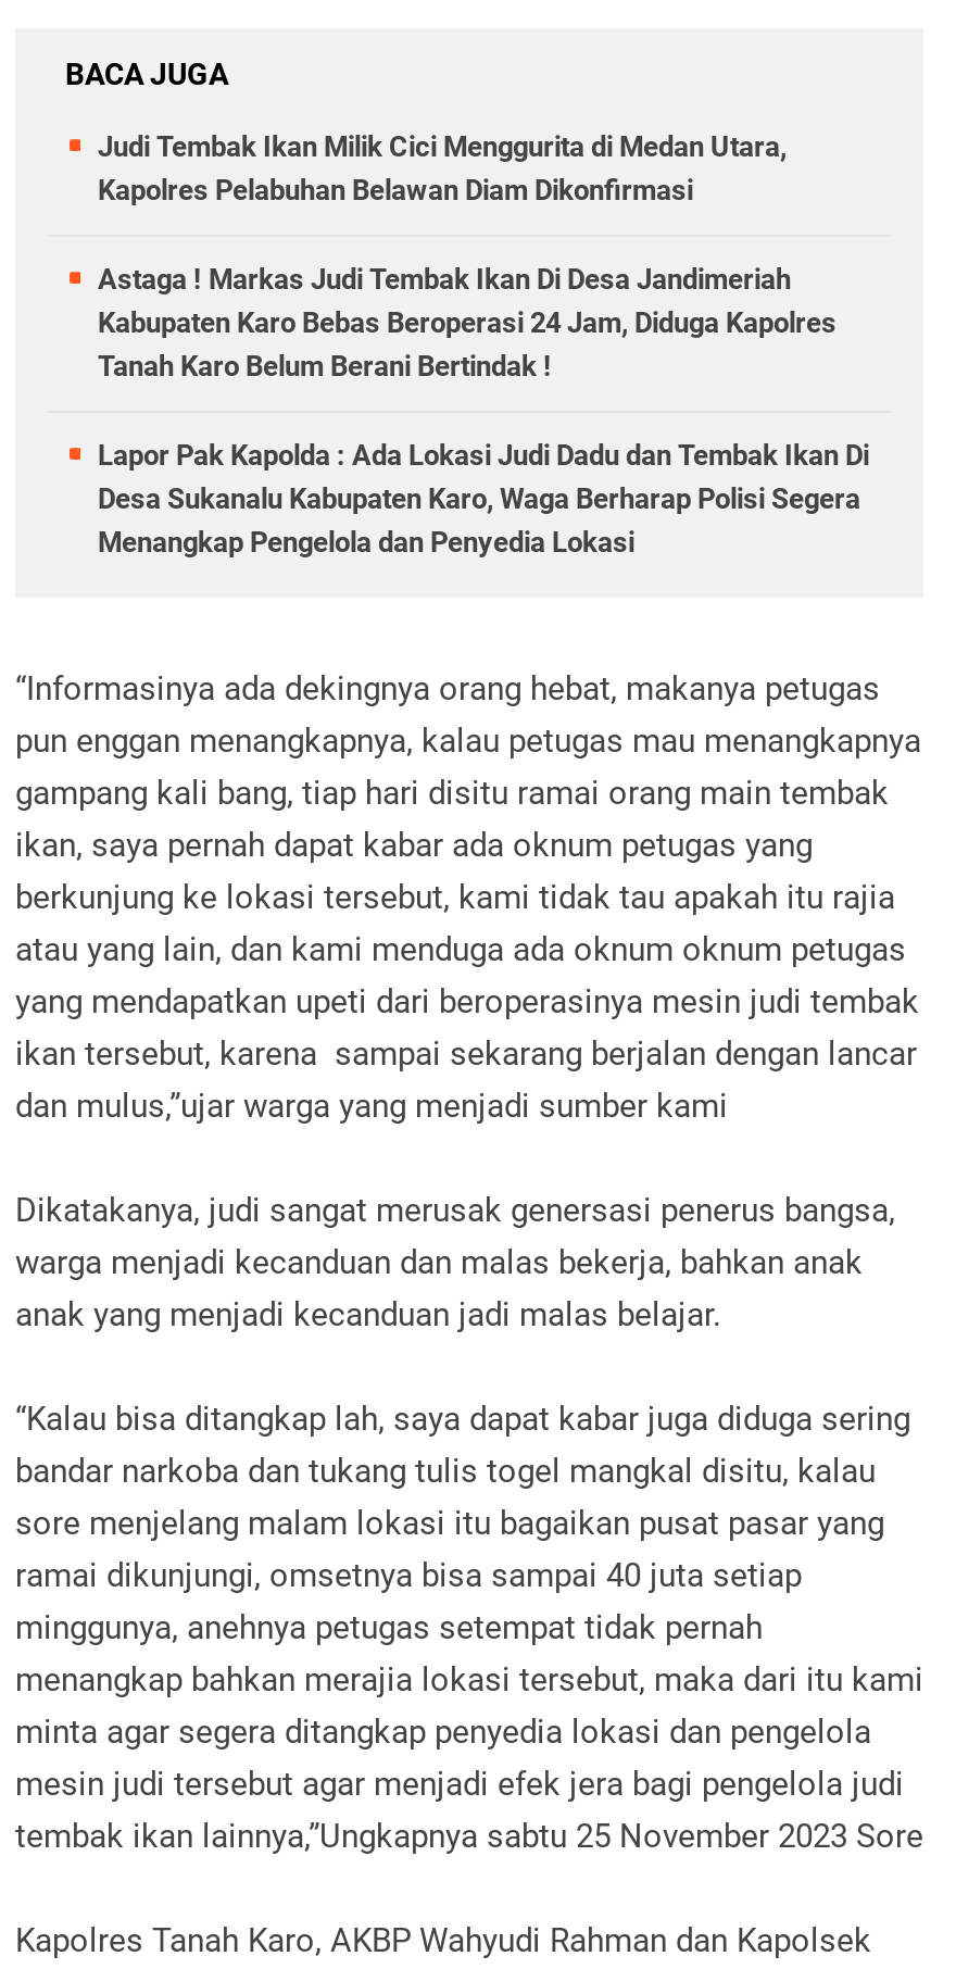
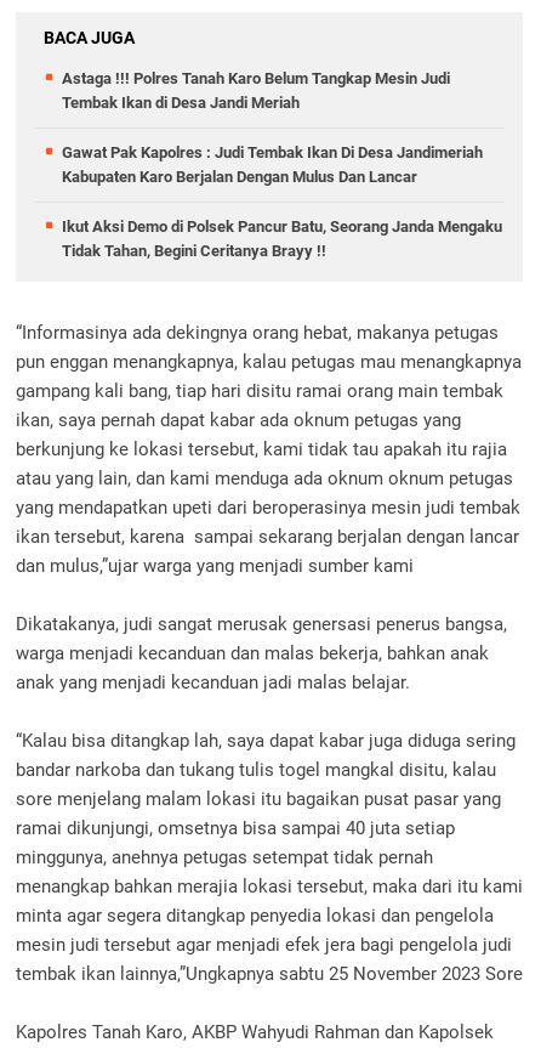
- Judi Tembak Ikan Milik Cici Menggurita di Medan Utara,
- Kapolres Pelabuhan Belawan Diam Dikonfirmasi
+ Astaga !!! Polres Tanah Karo Belum Tangkap Mesin Judi
+ Tembak Ikan di Desa Jandi Meriah

- Astaga ! Markas Judi Tembak Ikan Di Desa Jandimeriah
- Kabupaten Karo Bebas Beroperasi 24 Jam, Diduga Kapolres
- Tanah Karo Belum Berani Bertindak !
+ Gawat Pak Kapolres : Judi Tembak Ikan Di Desa Jandimeriah
+ Kabupaten Karo Berjalan Dengan Mulus Dan Lancar

- Lapor Pak Kapolda : Ada Lokasi Judi Dadu dan Tembak Ikan Di
- Desa Sukanalu Kabupaten Karo, Waga Berharap Polisi Segera
- Menangkap Pengelola dan Penyedia Lokasi
+ Ikut Aksi Demo di Polsek Pancur Batu, Seorang Janda Mengaku
+ Tidak Tahan, Begini Ceritanya Brayy !!
